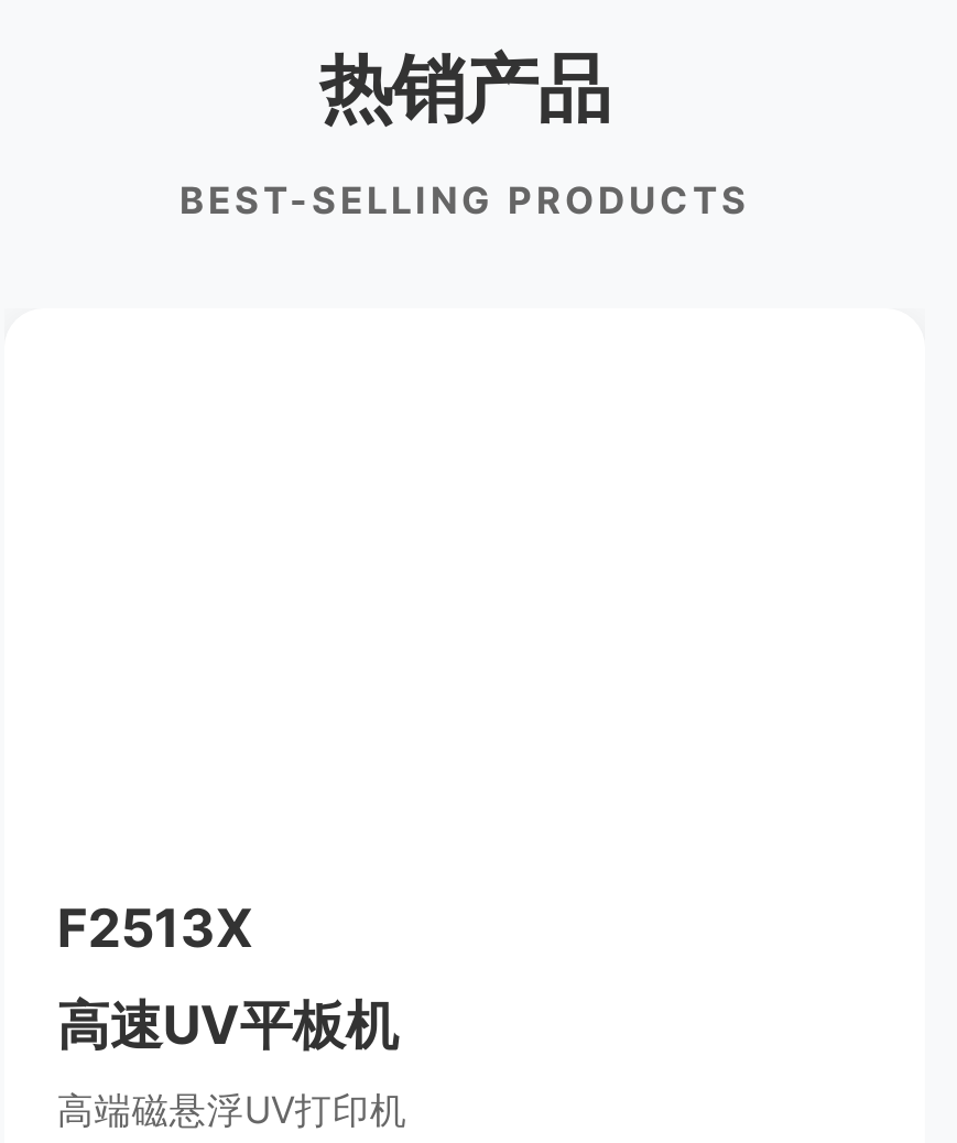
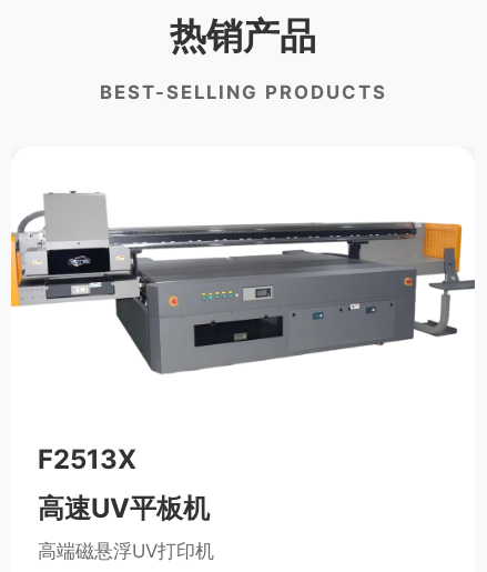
+ [image]
